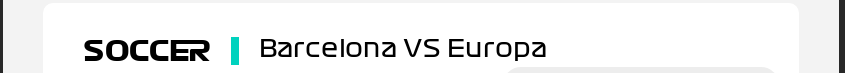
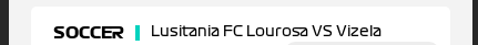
- Barcelona VS Europa
+ Lusitania FC Lourosa VS Vizela
